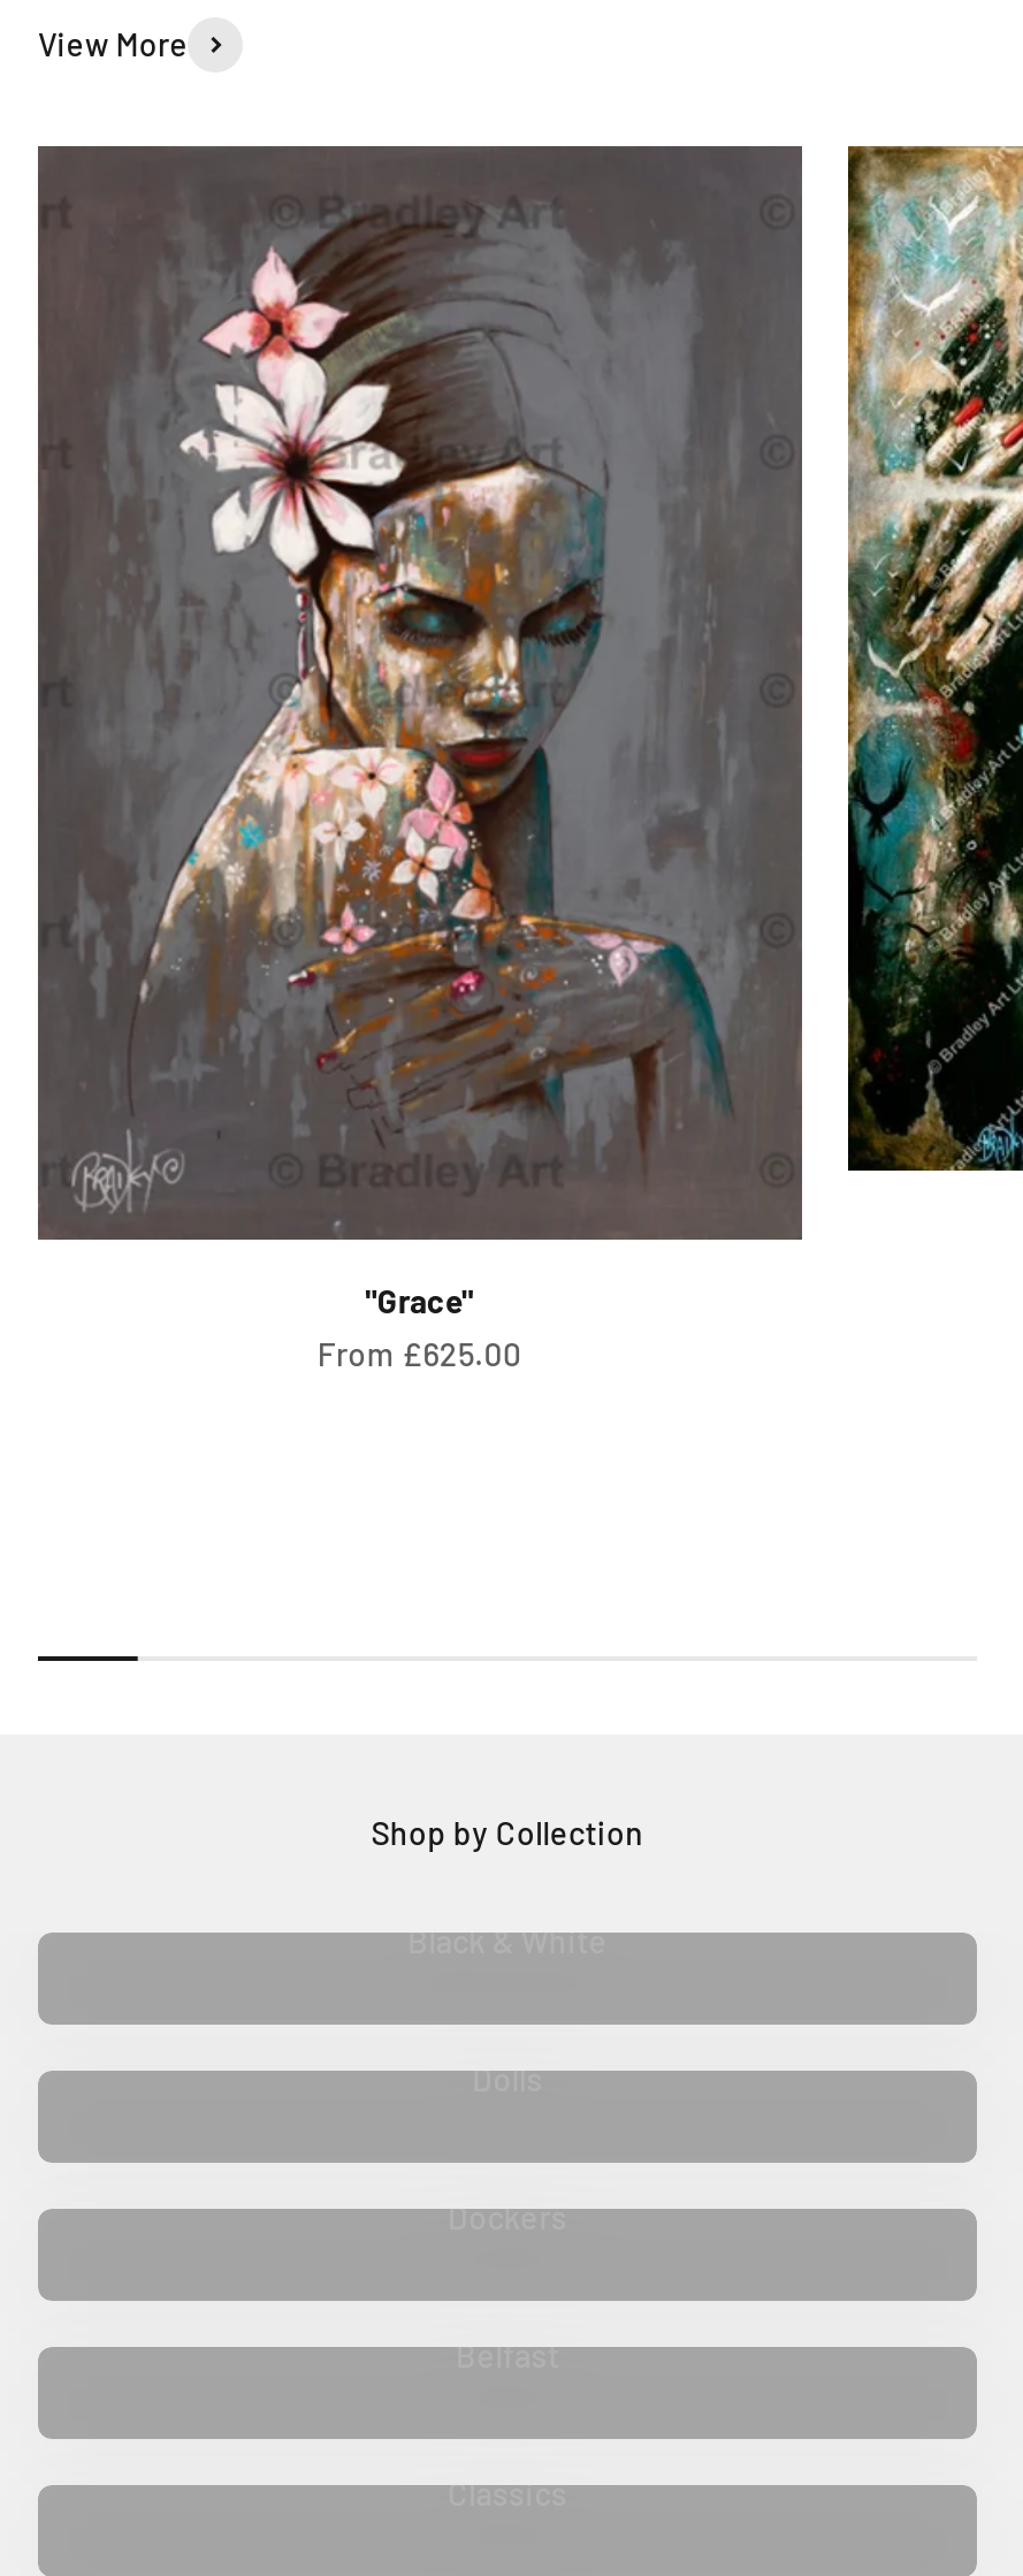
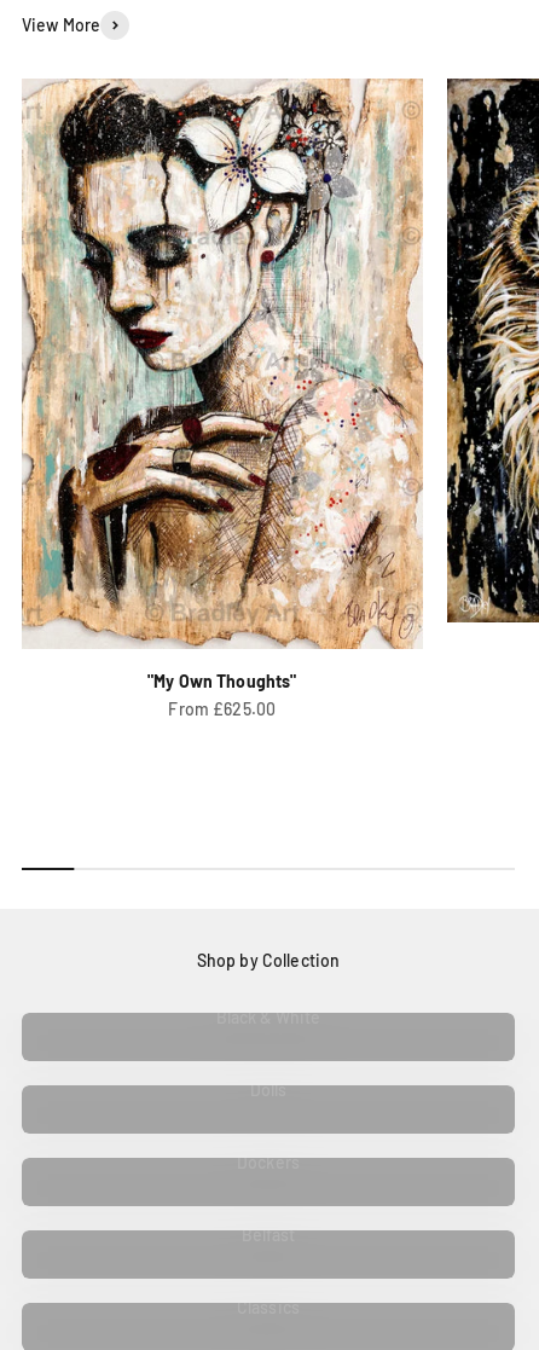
- [image]
- "Grace"
+ [image]
+ "My Own Thoughts"

- [image]
+ [image]
